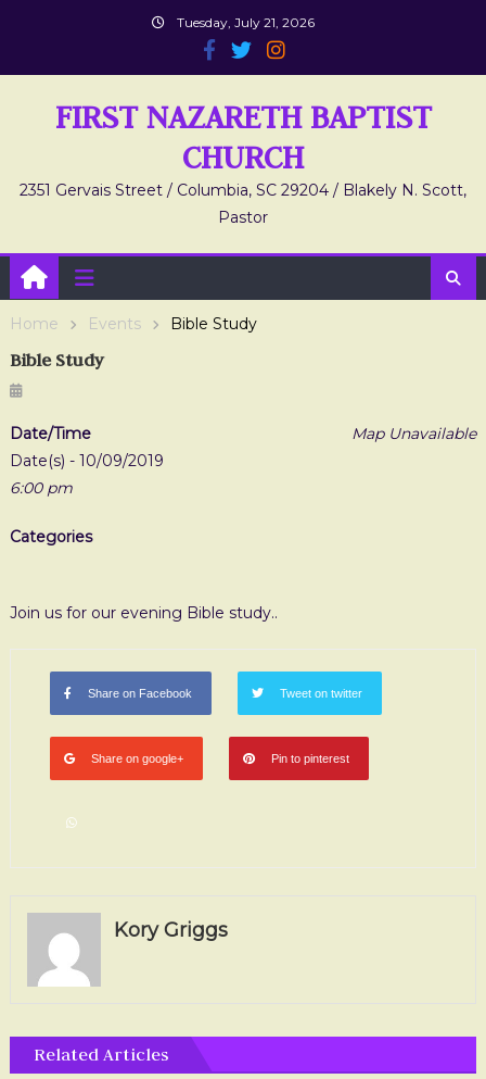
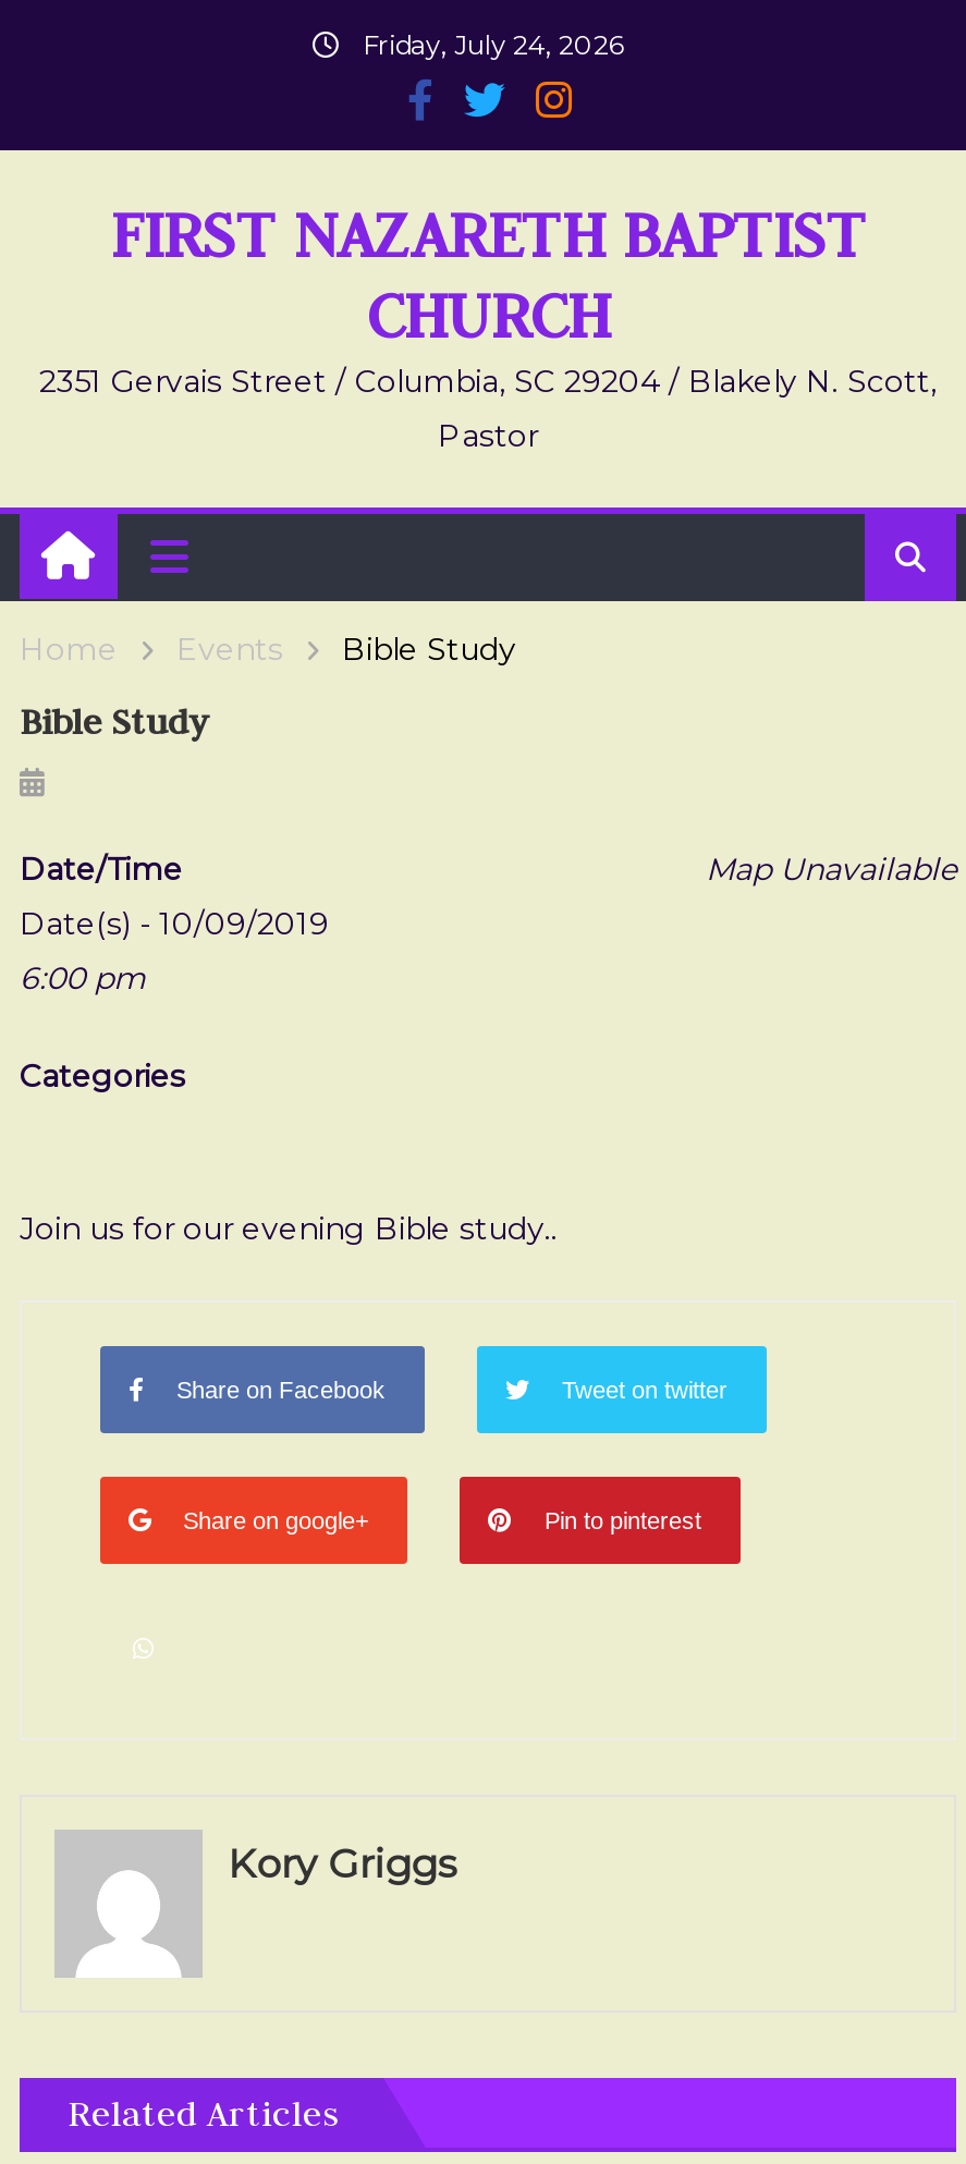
- Tuesday, July 21, 2026
+ Friday, July 24, 2026
